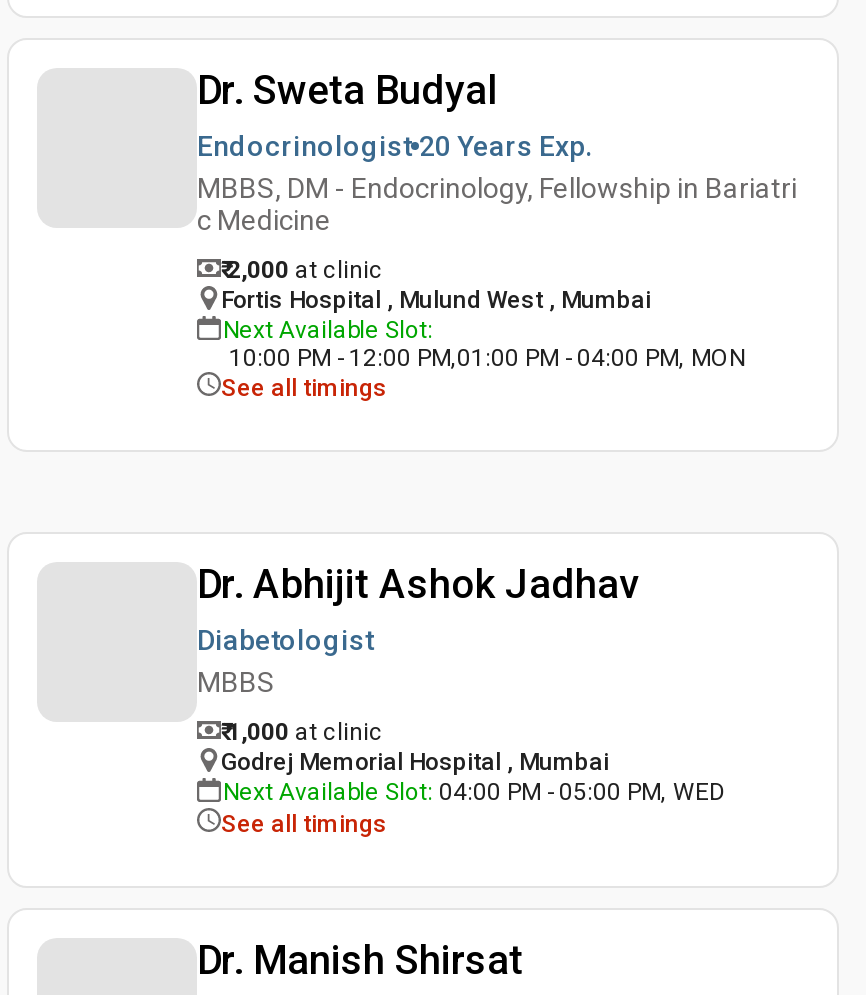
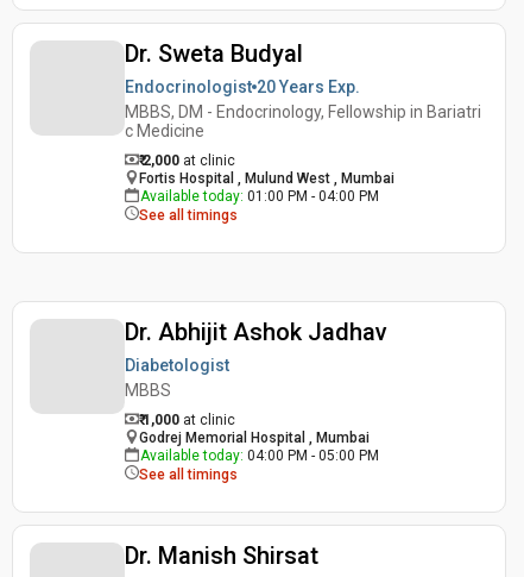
- Next Available Slot:
- 10:00 PM - 12:00 PM,01:00 PM - 04:00 PM, MON
+ Available today: 01:00 PM - 04:00 PM

- Next Available Slot: 04:00 PM - 05:00 PM, WED
+ Available today: 04:00 PM - 05:00 PM
